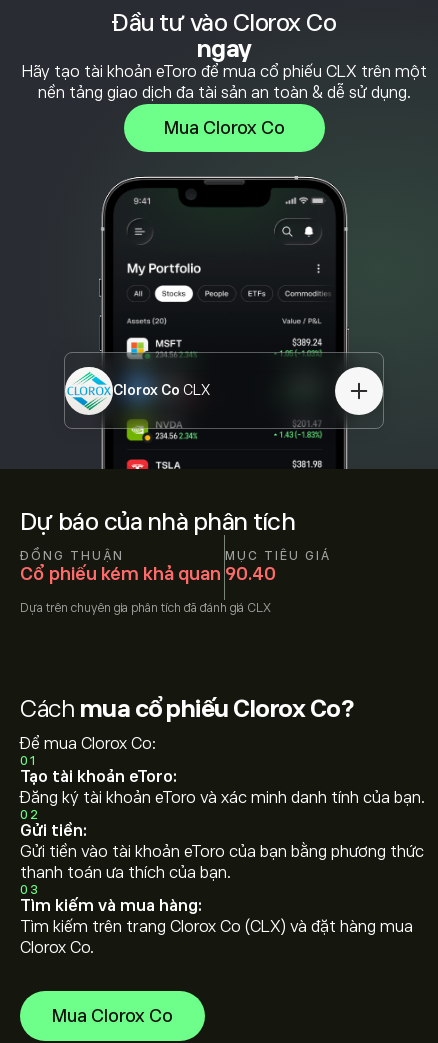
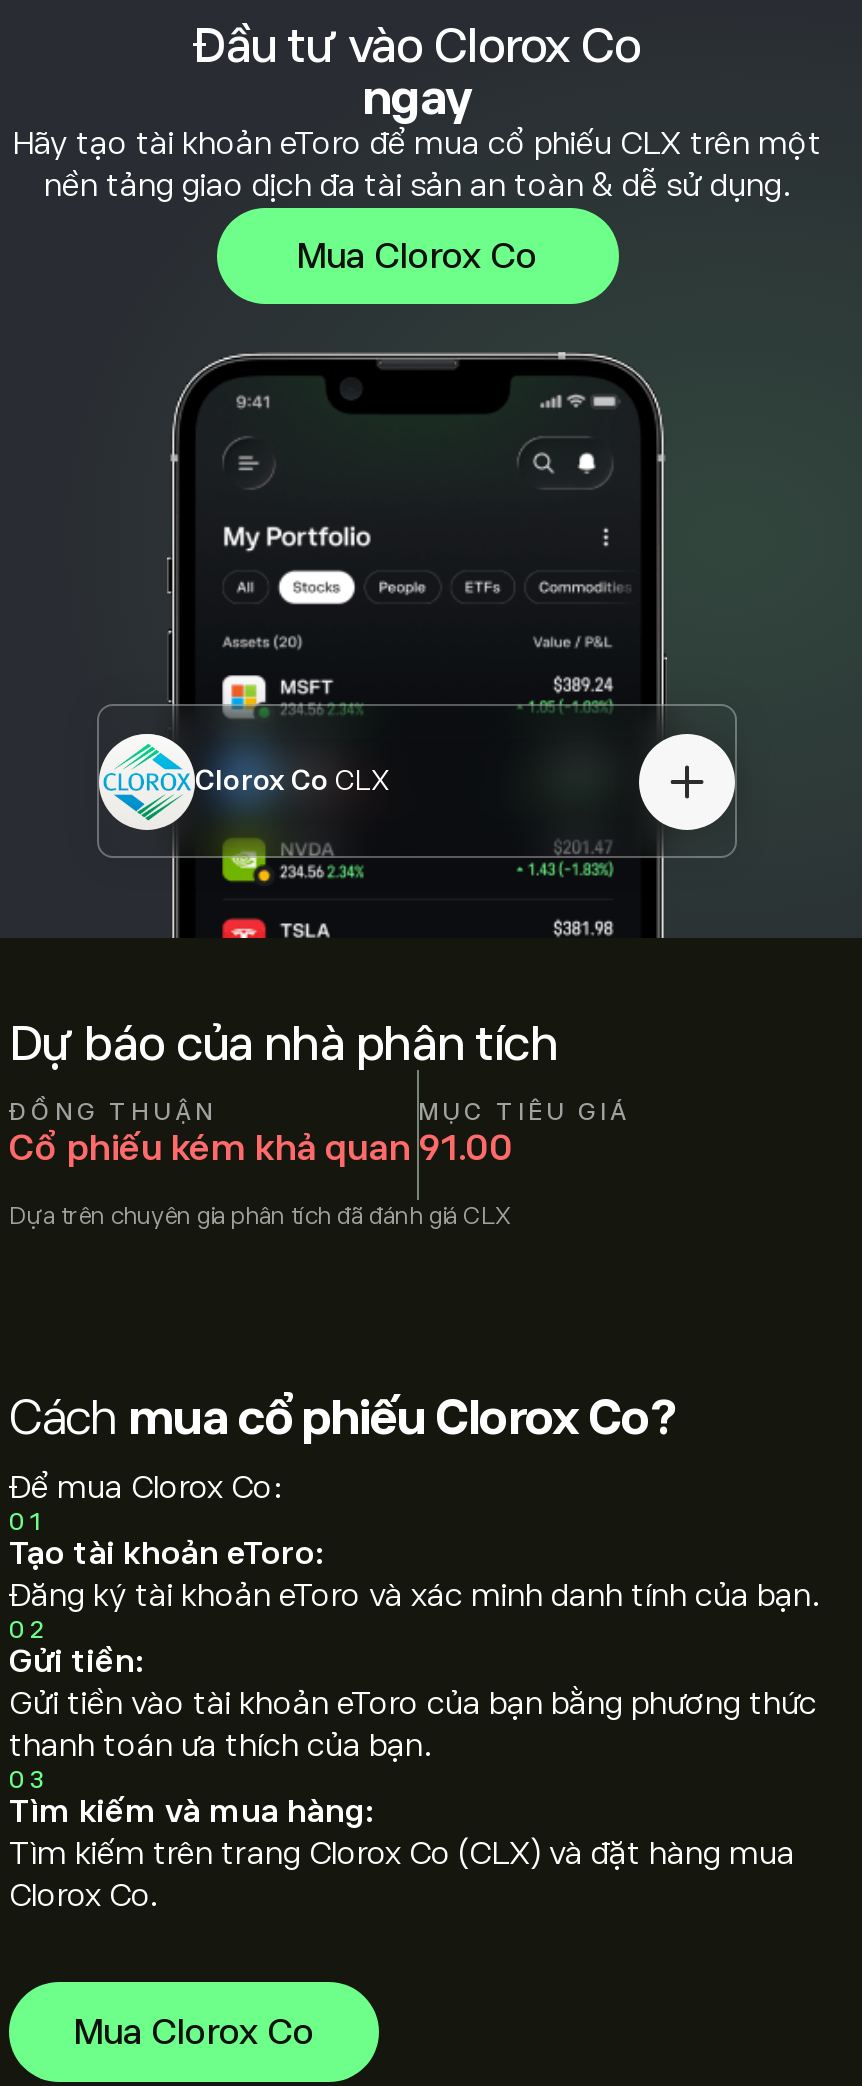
- Cổ phiếu kém khả quan 90.40
+ Cổ phiếu kém khả quan 91.00
